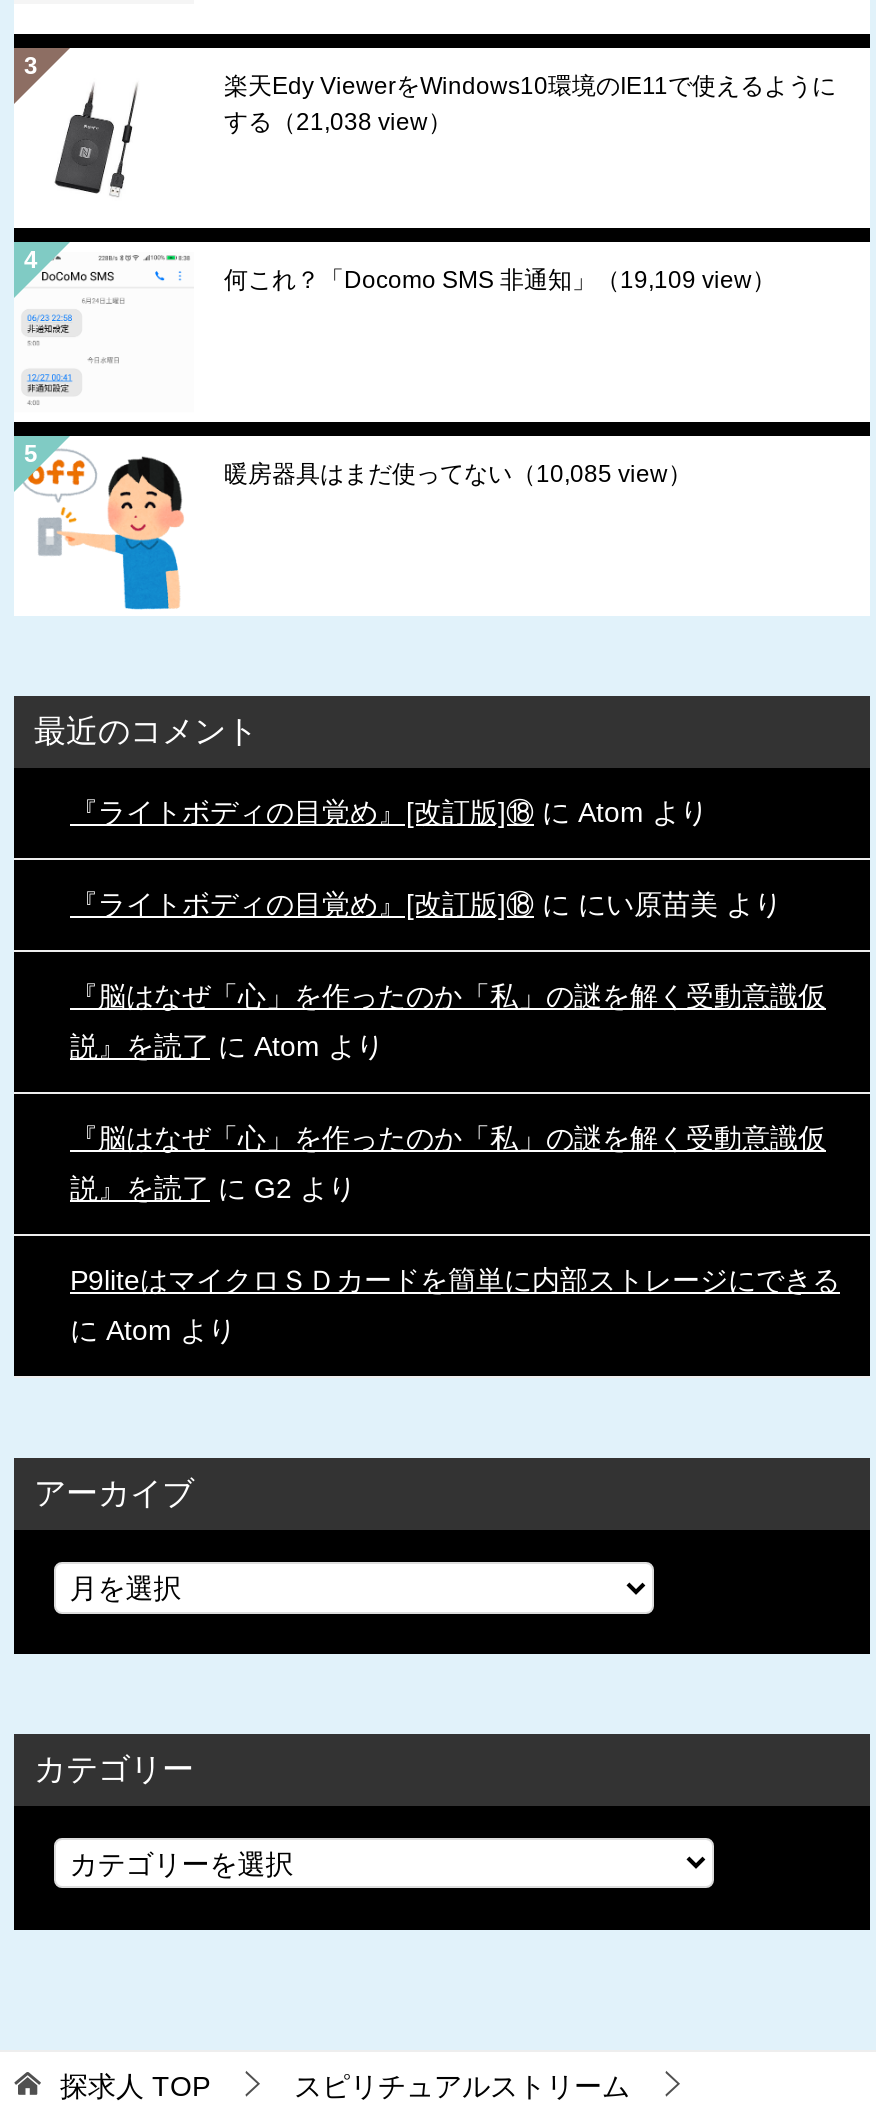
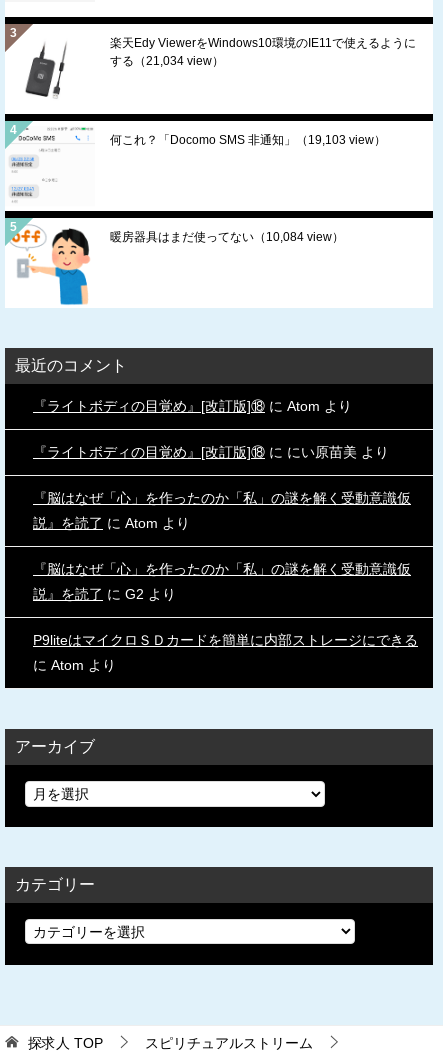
- する（21,038 view）
+ する（21,034 view）

- 何これ？「Docomo SMS 非通知」（19,109 view）
+ 何これ？「Docomo SMS 非通知」（19,103 view）

- 暖房器具はまだ使ってない（10,085 view）
+ 暖房器具はまだ使ってない（10,084 view）
